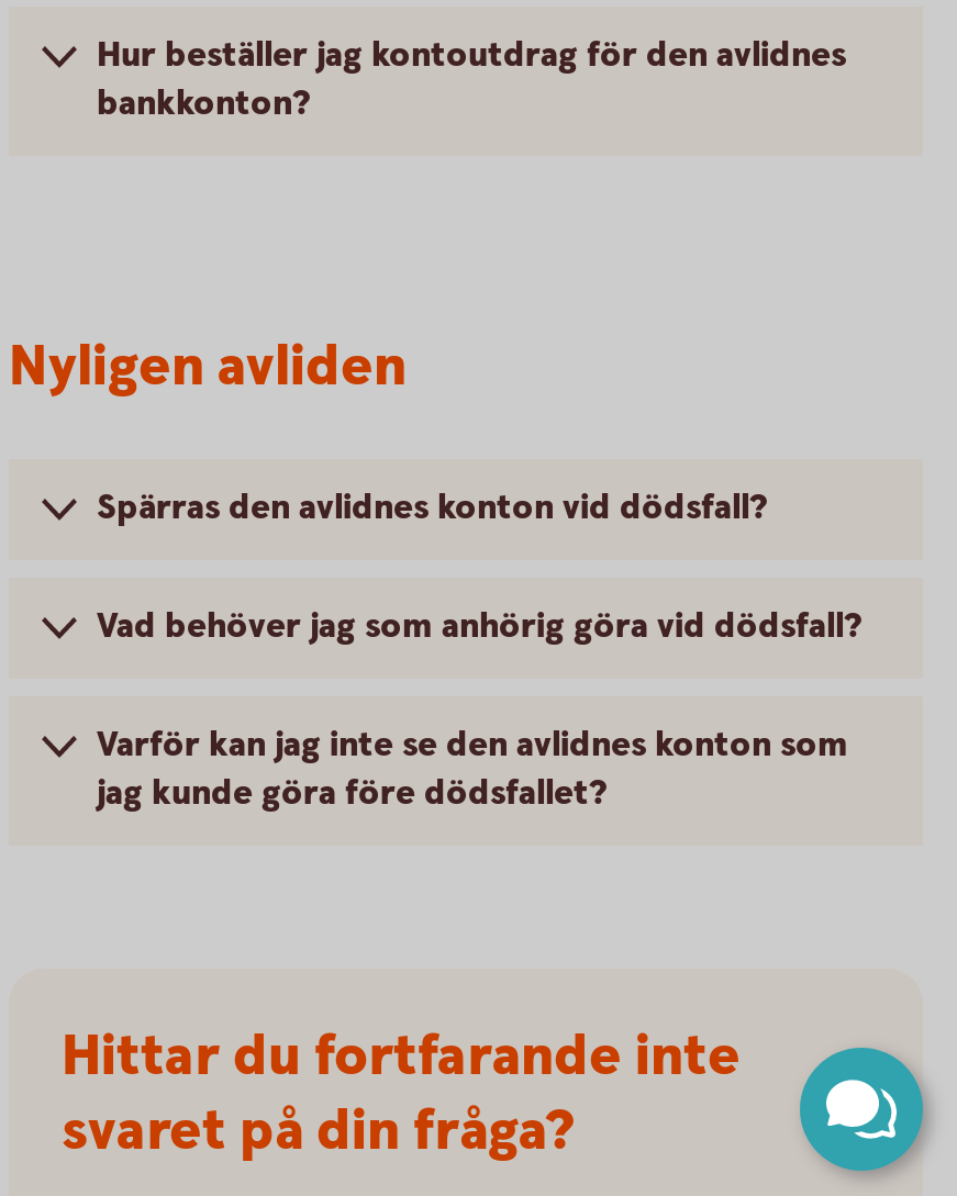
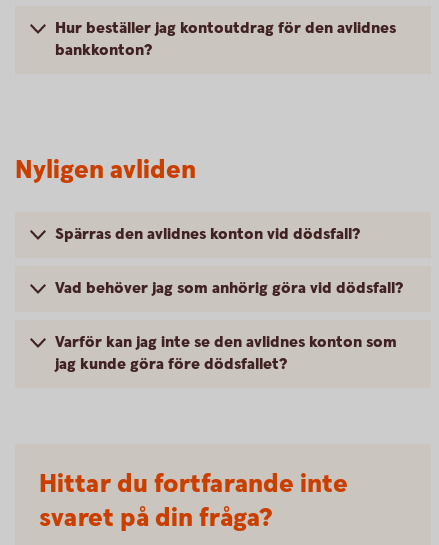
- [image]
